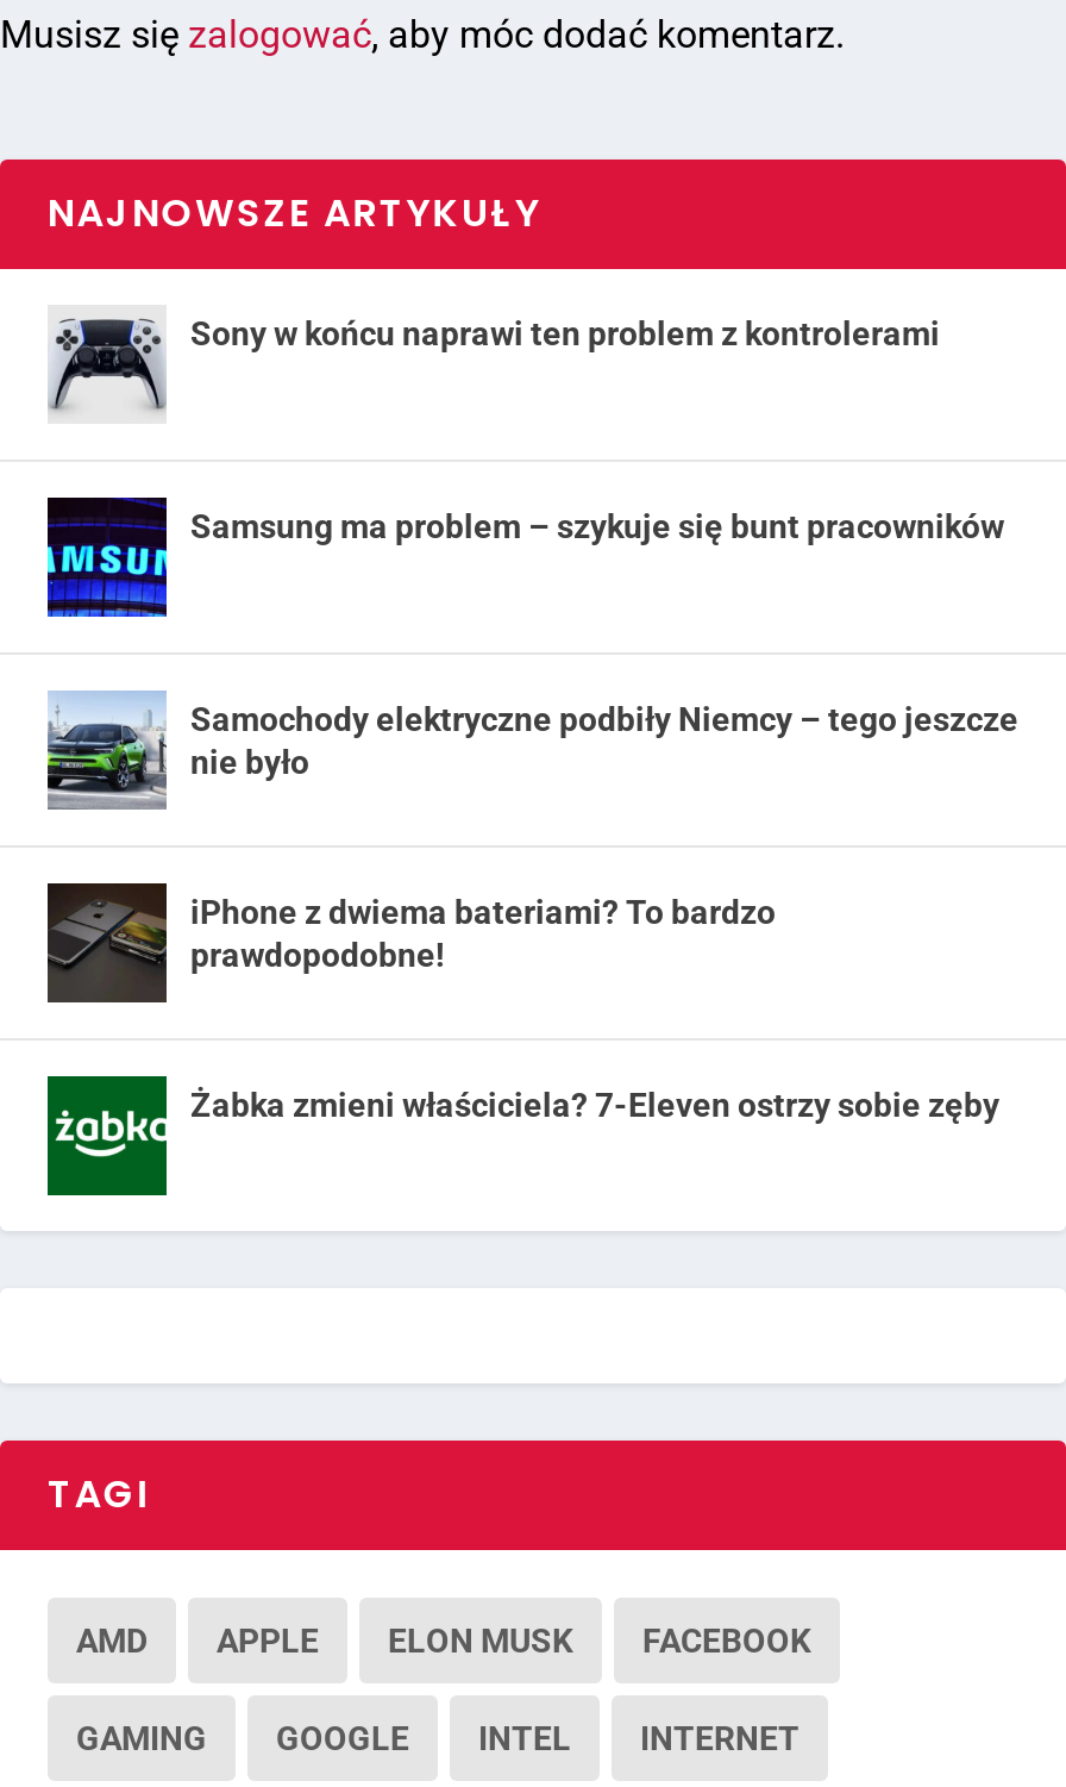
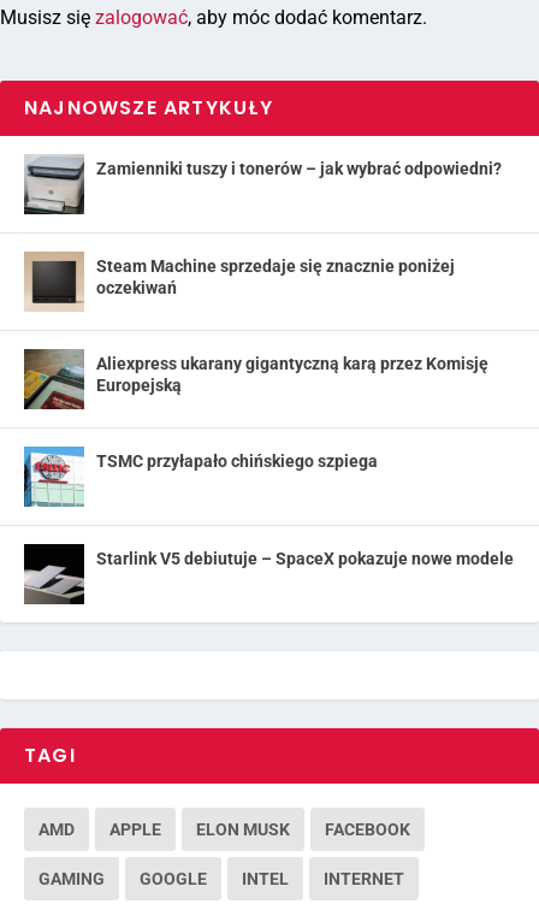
- [image]
- Sony w końcu naprawi ten problem z kontrolerami
+ [image]
+ Zamienniki tuszy i tonerów – jak wybrać odpowiedni?

- [image]
- Samsung ma problem – szykuje się bunt pracowników
+ [image]
+ Steam Machine sprzedaje się znacznie poniżej
+ oczekiwań

- [image]
- Samochody elektryczne podbiły Niemcy – tego jeszcze
- nie było
+ [image]
+ Aliexpress ukarany gigantyczną karą przez Komisję
+ Europejską

- [image]
- iPhone z dwiema bateriami? To bardzo
- prawdopodobne!
+ [image]
+ TSMC przyłapało chińskiego szpiega

- [image]
- Żabka zmieni właściciela? 7-Eleven ostrzy sobie zęby
+ [image]
+ Starlink V5 debiutuje – SpaceX pokazuje nowe modele
